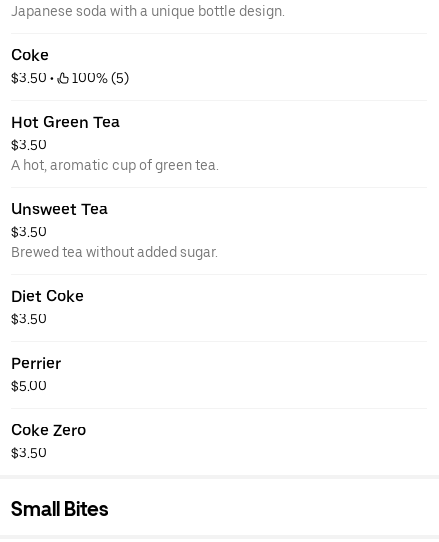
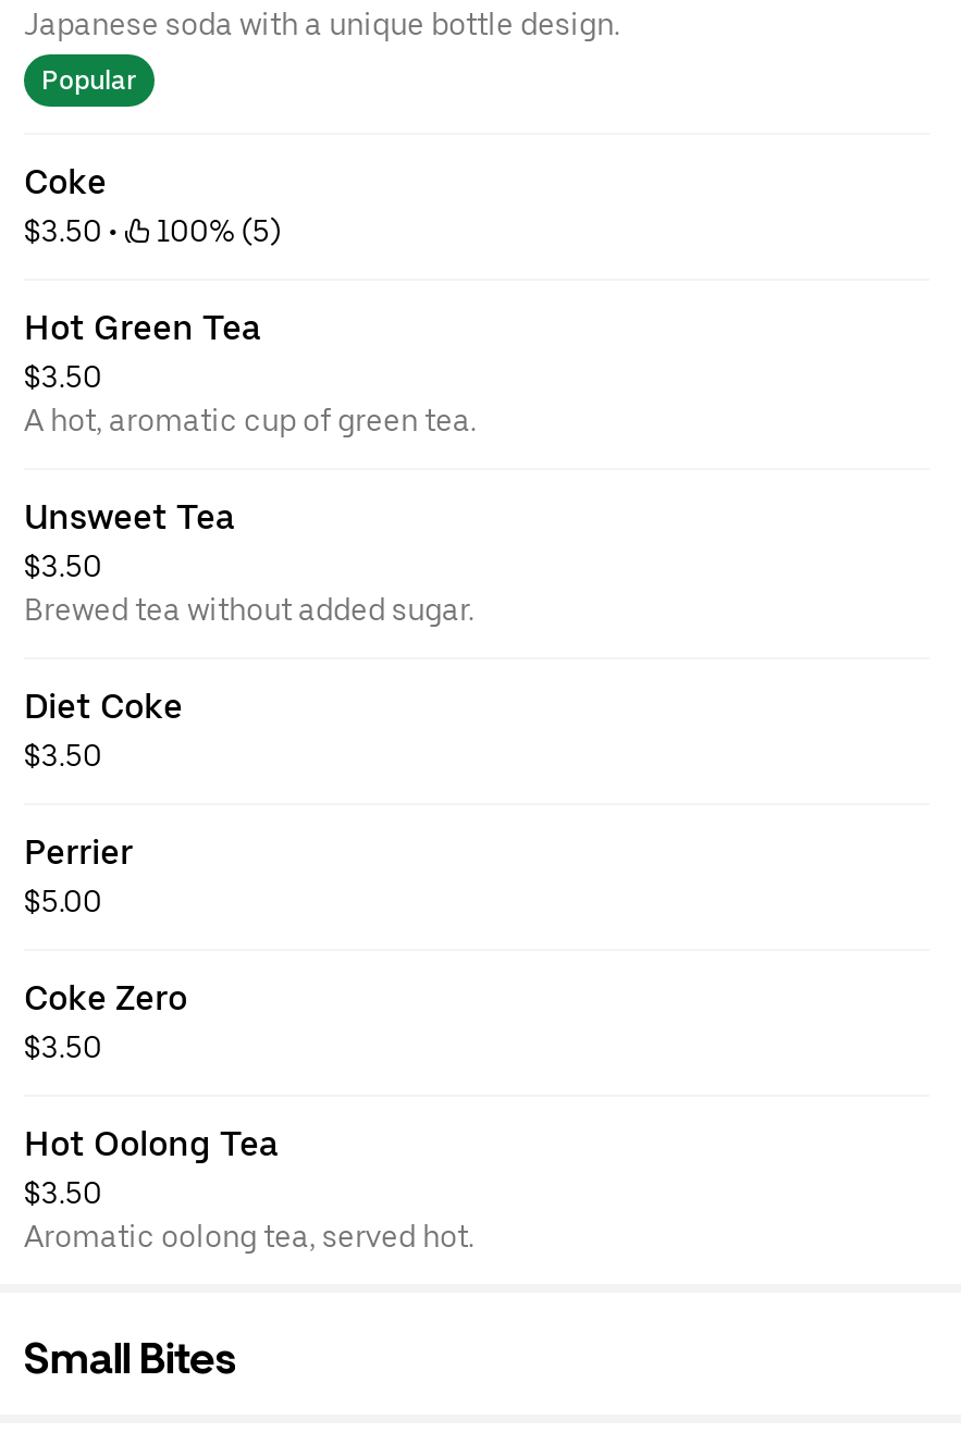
+ Popular

+ Hot Oolong Tea
+ $3.50
+ Aromatic oolong tea, served hot.
